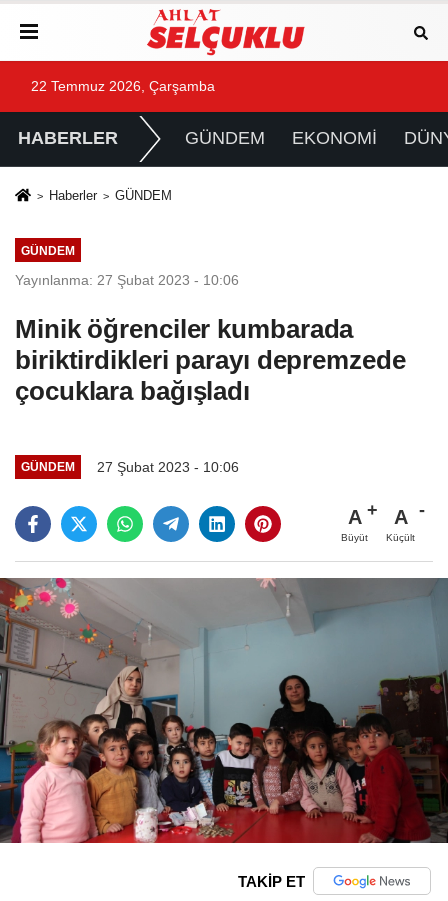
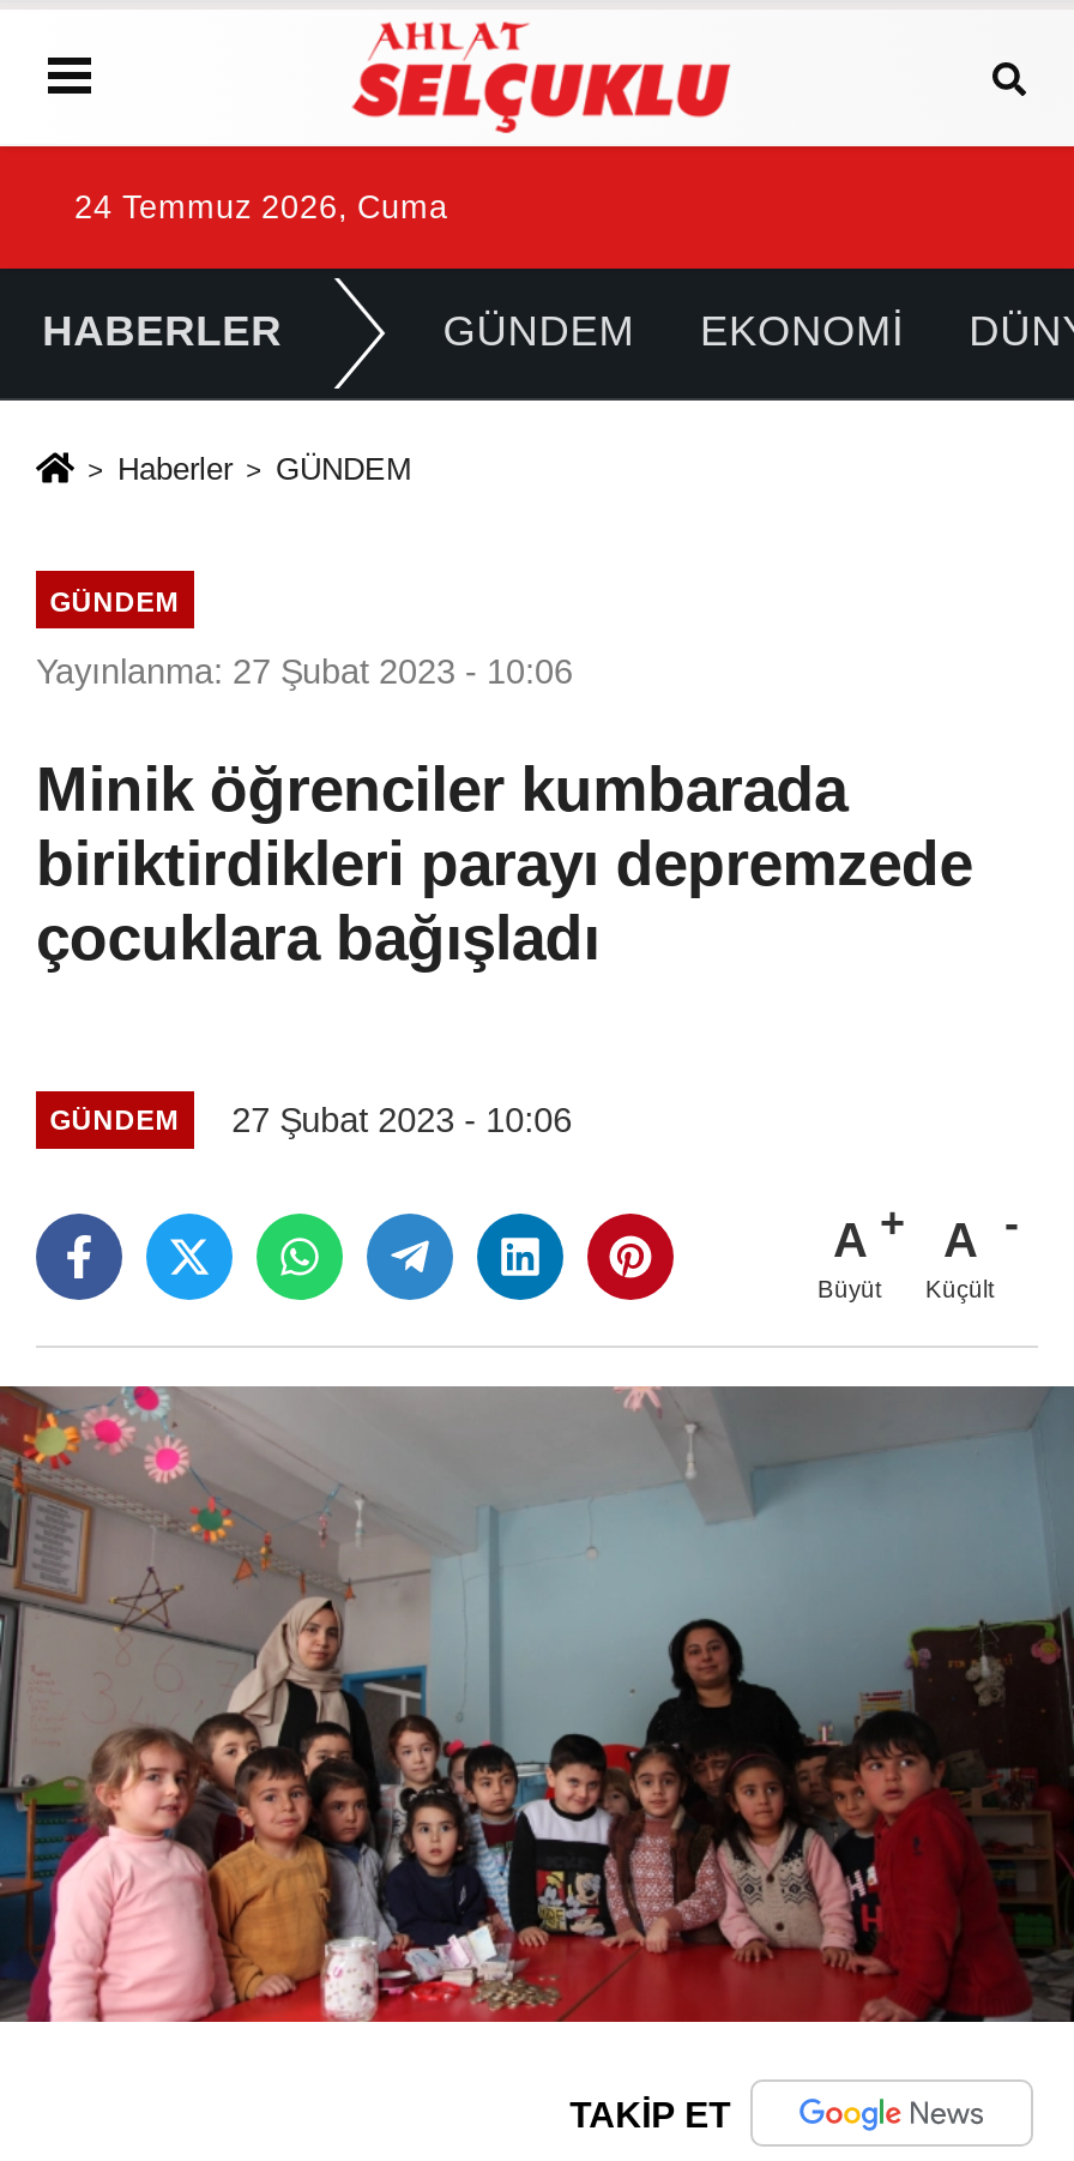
- 22 Temmuz 2026, Çarşamba
+ 24 Temmuz 2026, Cuma
